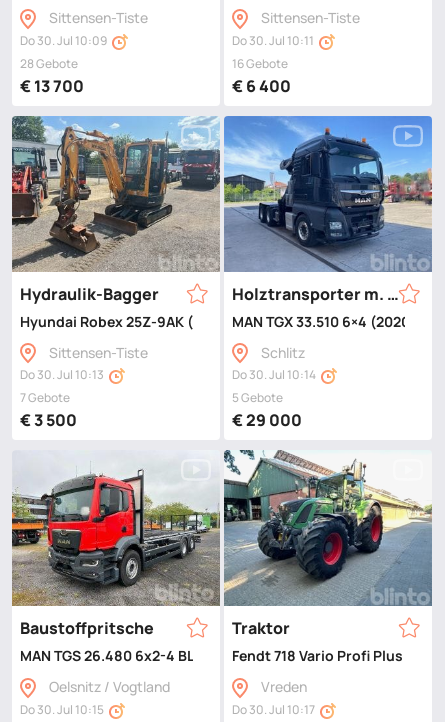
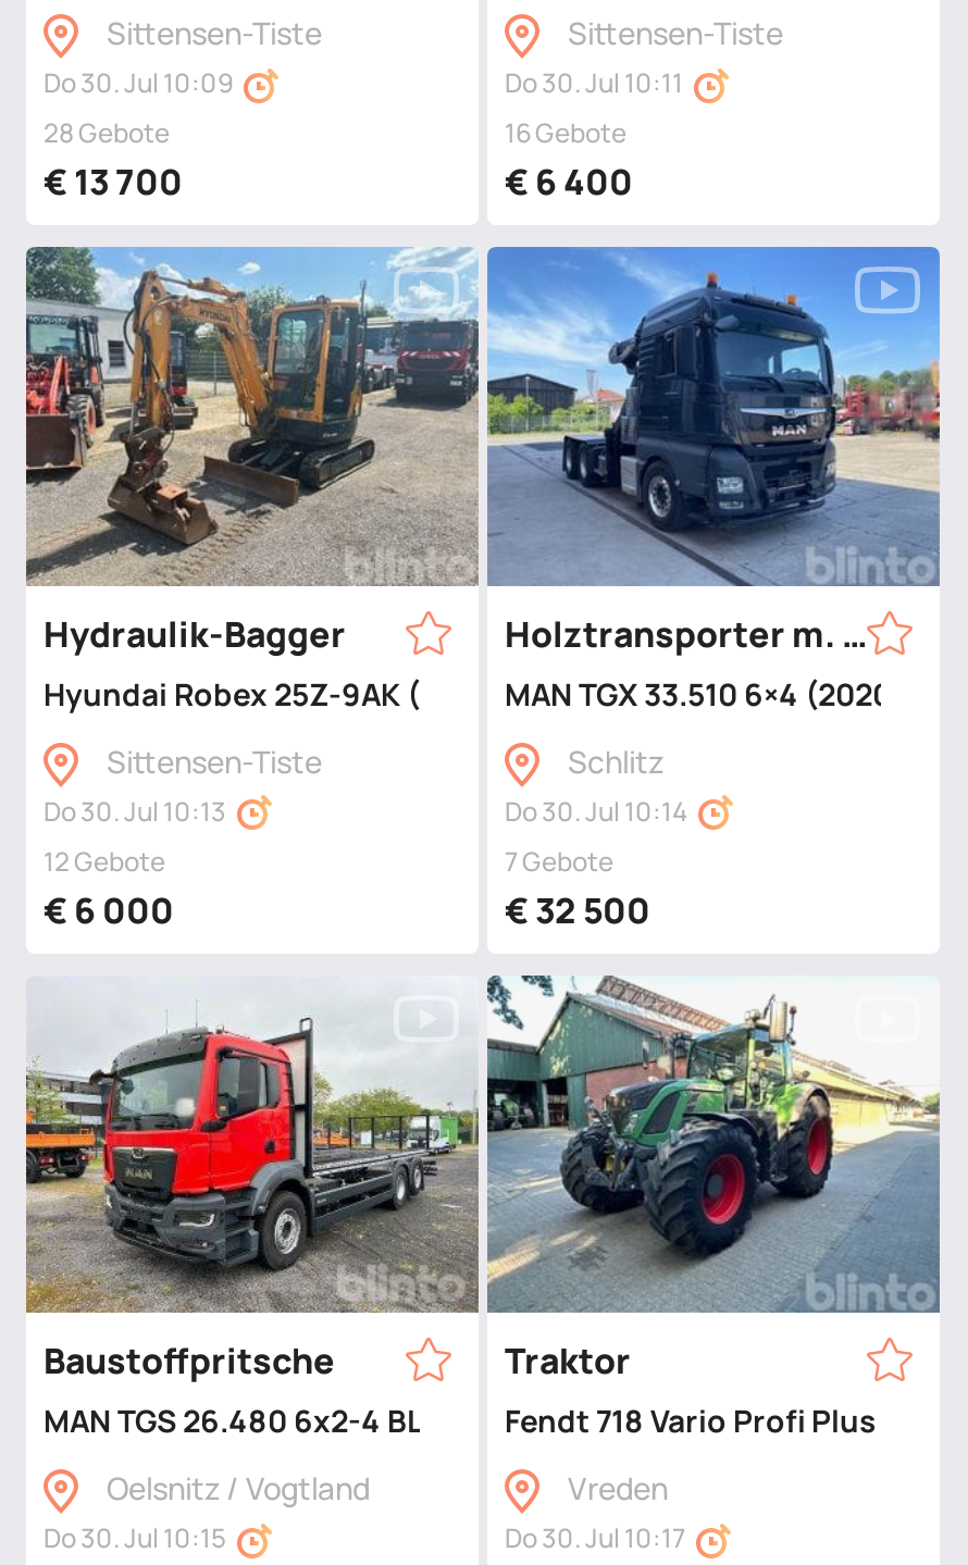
- 7 Gebote
+ 12 Gebote

- 5 Gebote
+ 7 Gebote

- € 3 500
+ € 6 000

- € 29 000
+ € 32 500
